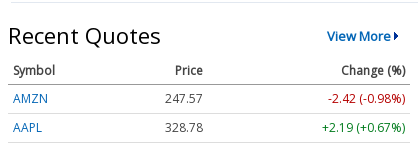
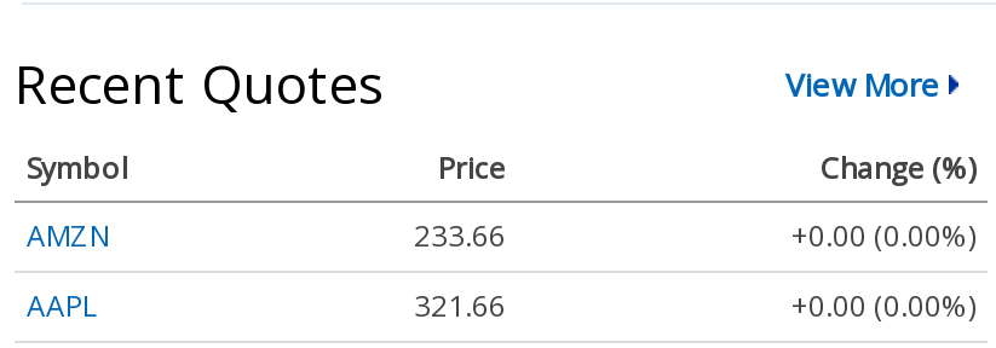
- 247.57
+ 233.66

- -2.42 (-0.98%)
+ +0.00 (0.00%)

- 328.78
+ 321.66

- +2.19 (+0.67%)
+ +0.00 (0.00%)
